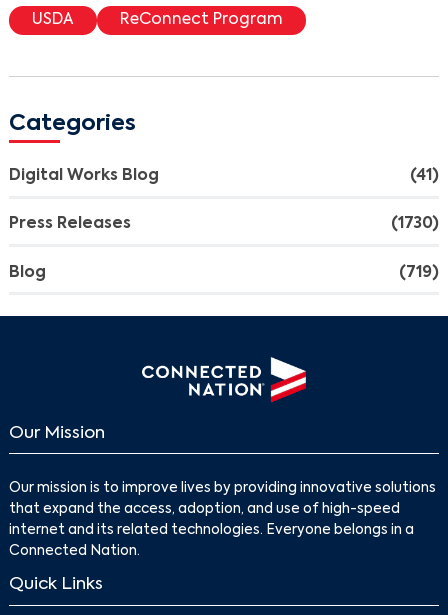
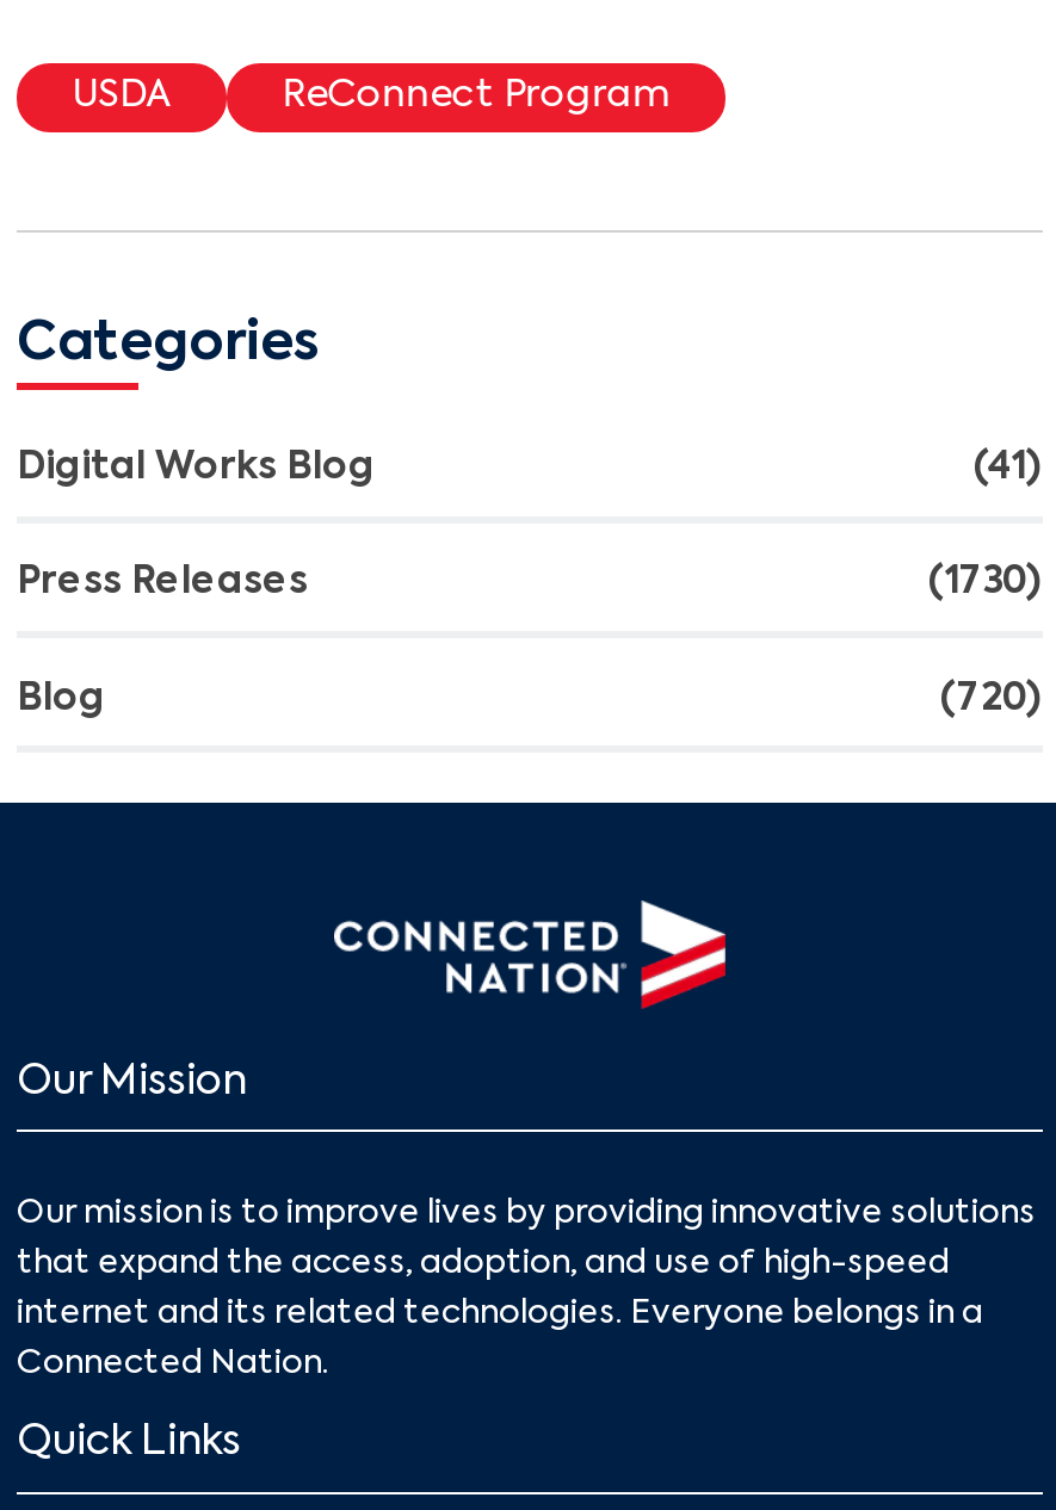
- (719)
+ (720)
